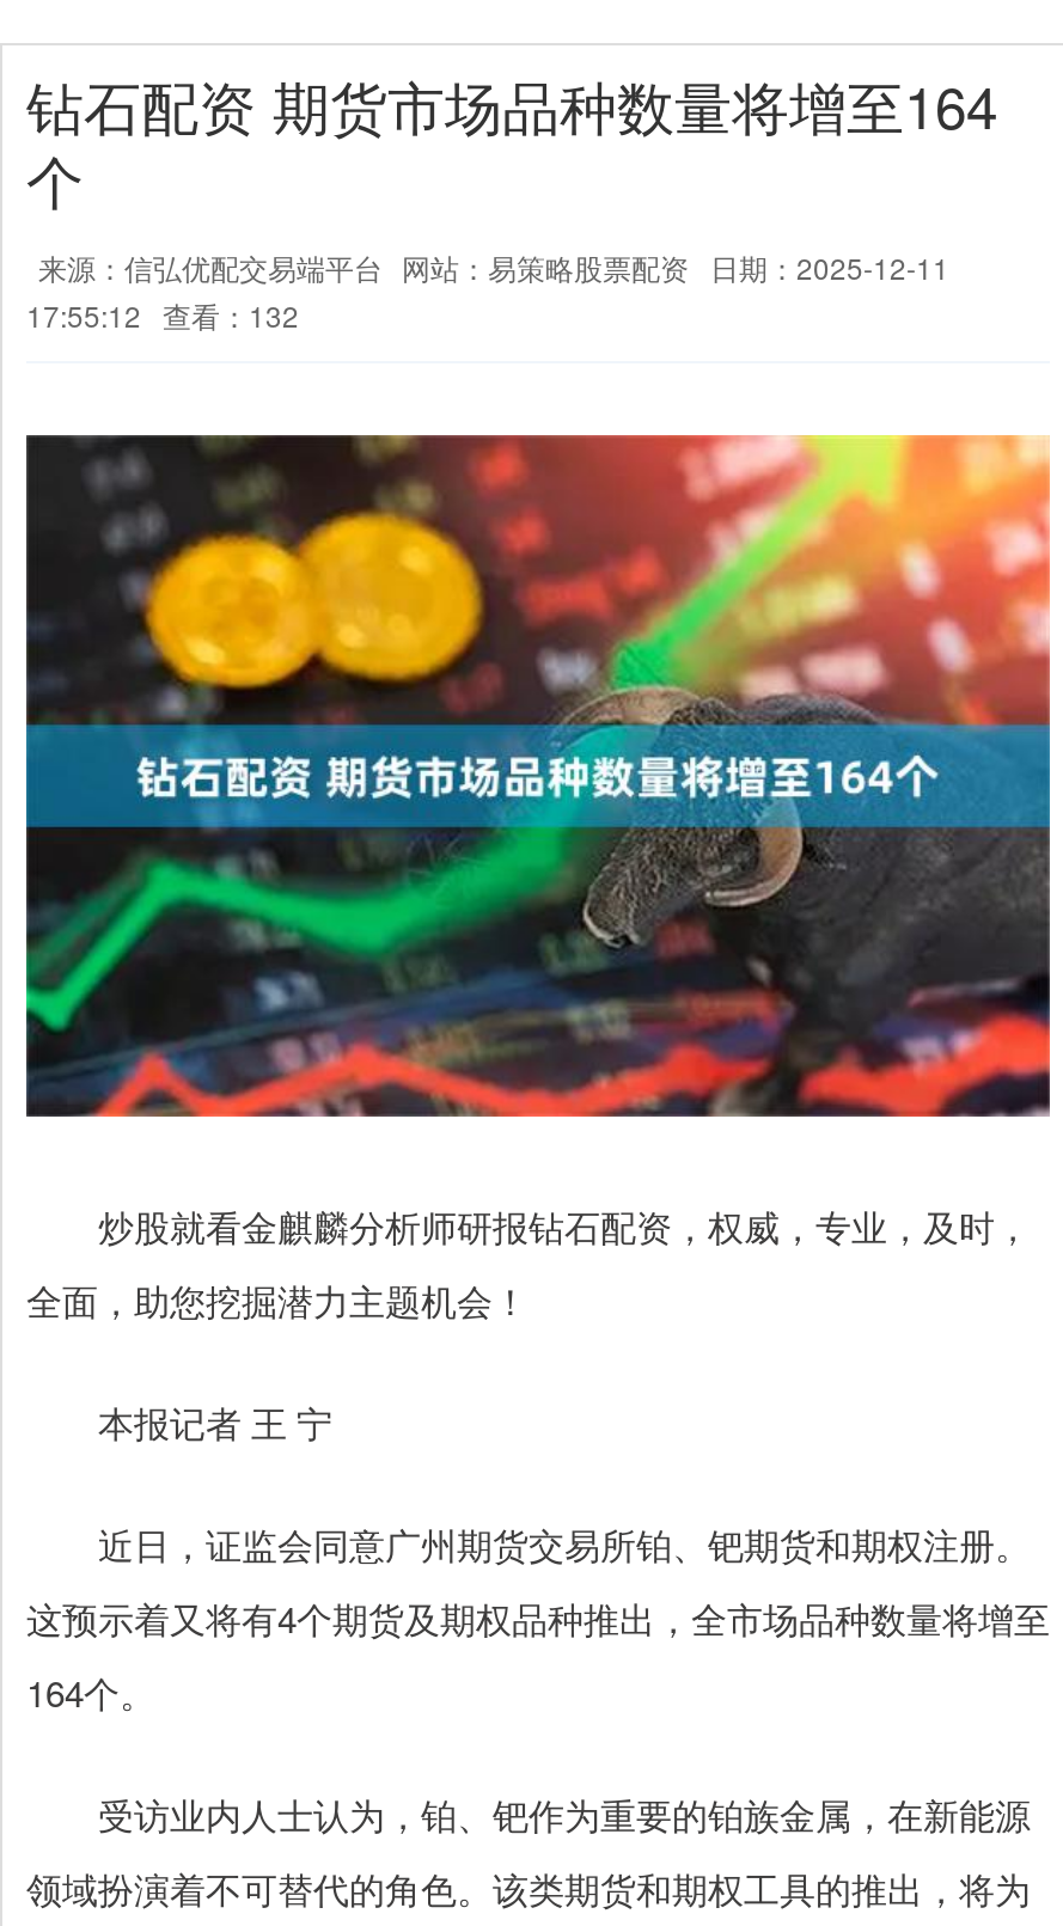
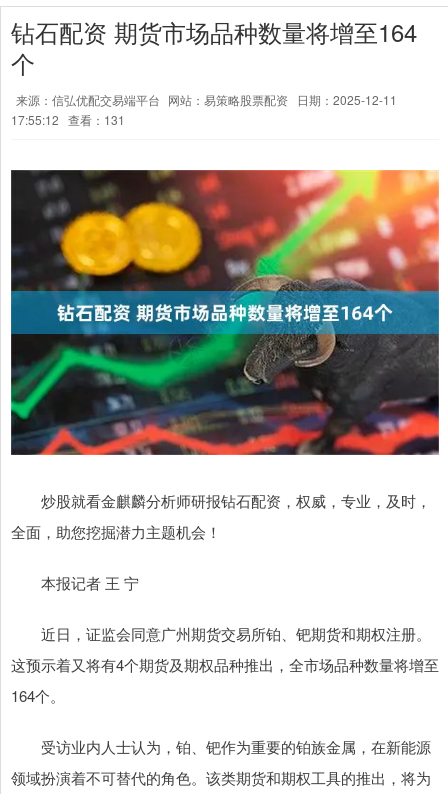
- 17:55:12 查看：132
+ 17:55:12 查看：131
